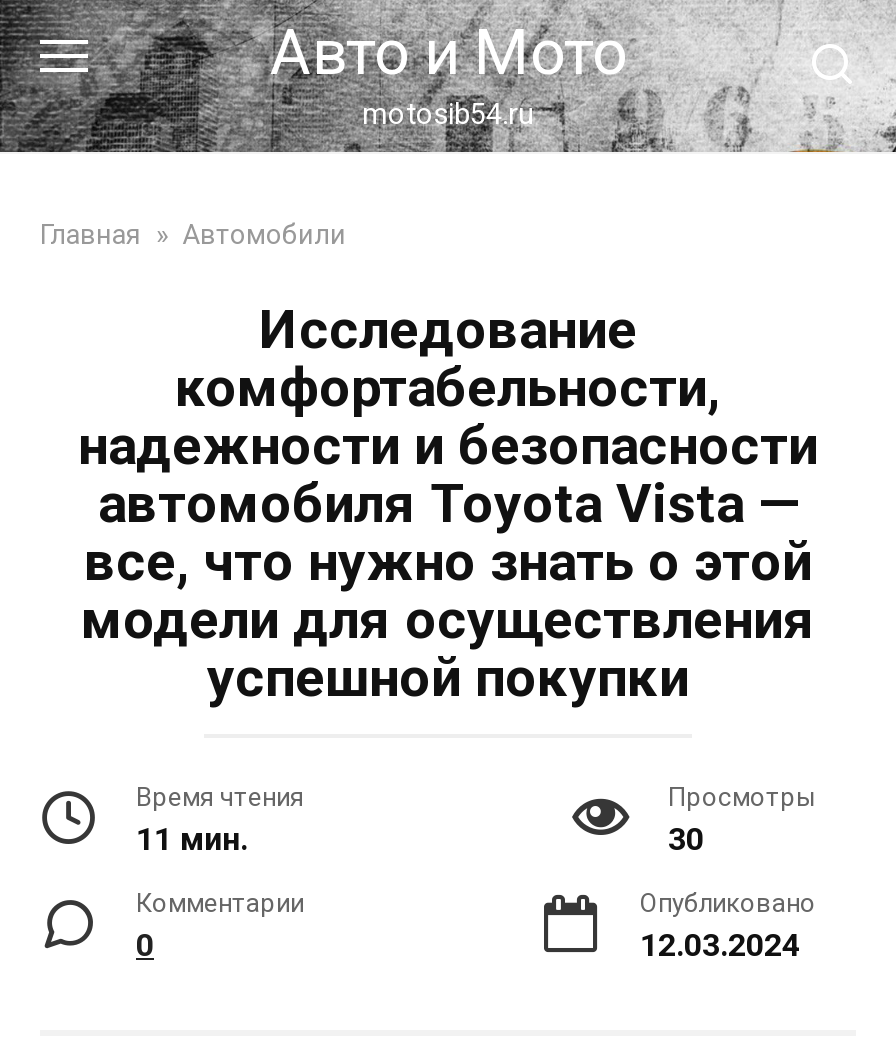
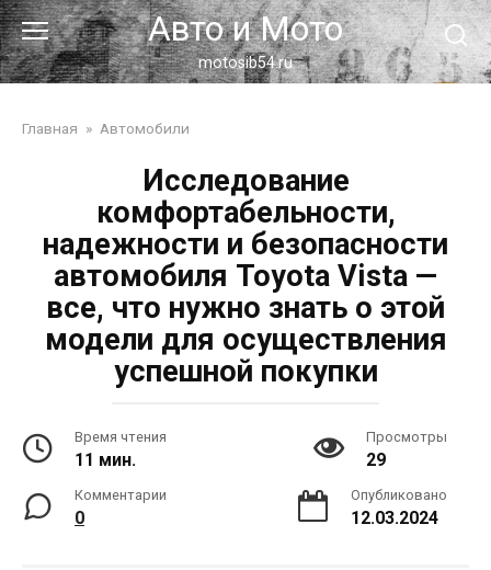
- 30
+ 29
